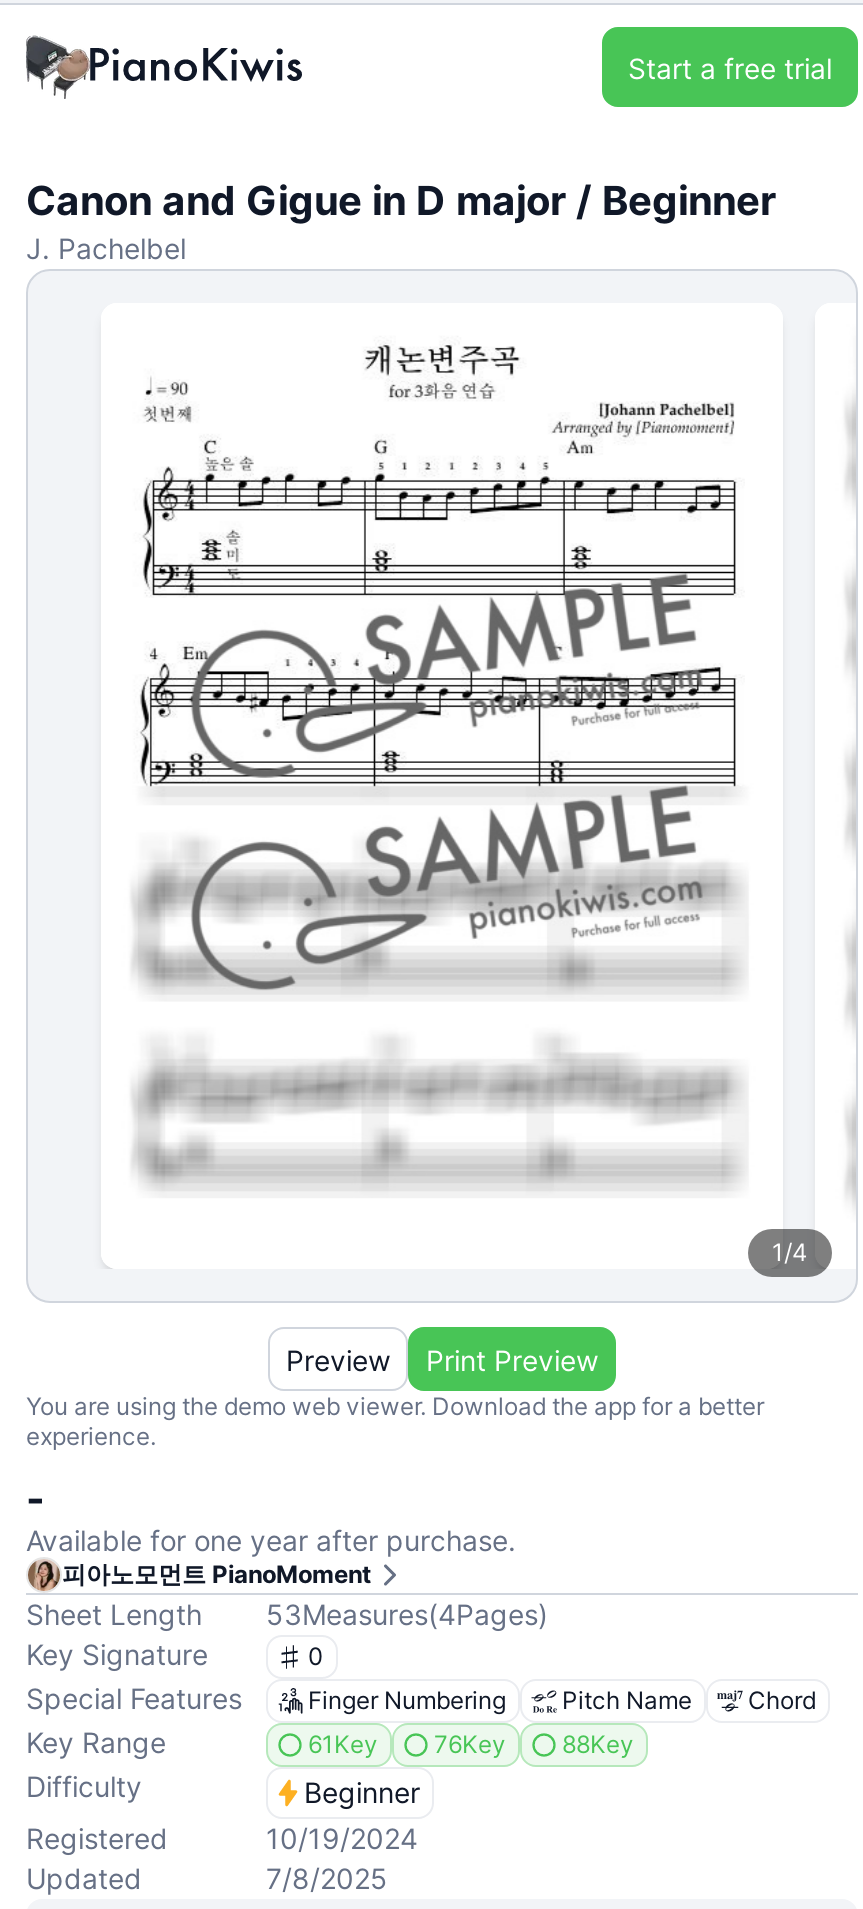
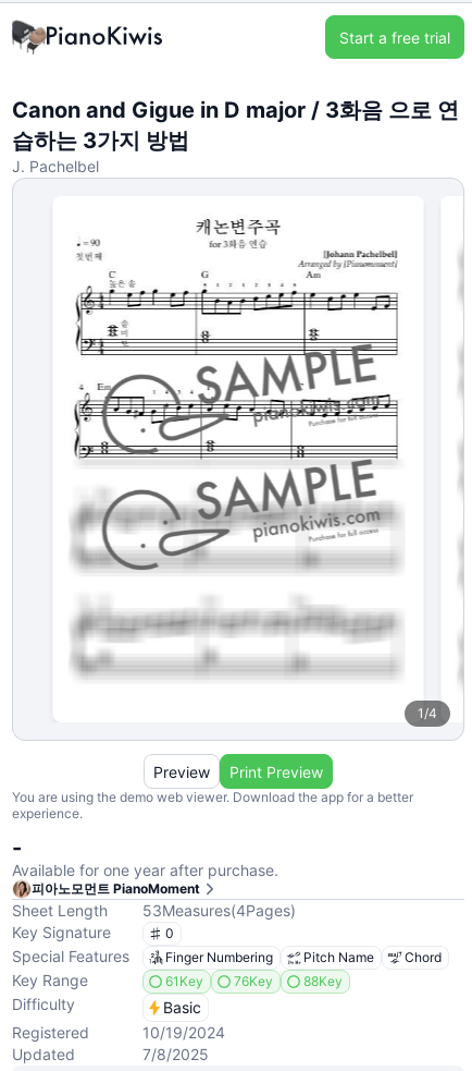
- Canon and Gigue in D major / Beginner
+ Canon and Gigue in D major / 3화음 으로 연
+ 습하는 3가지 방법

- Beginner
+ Basic
